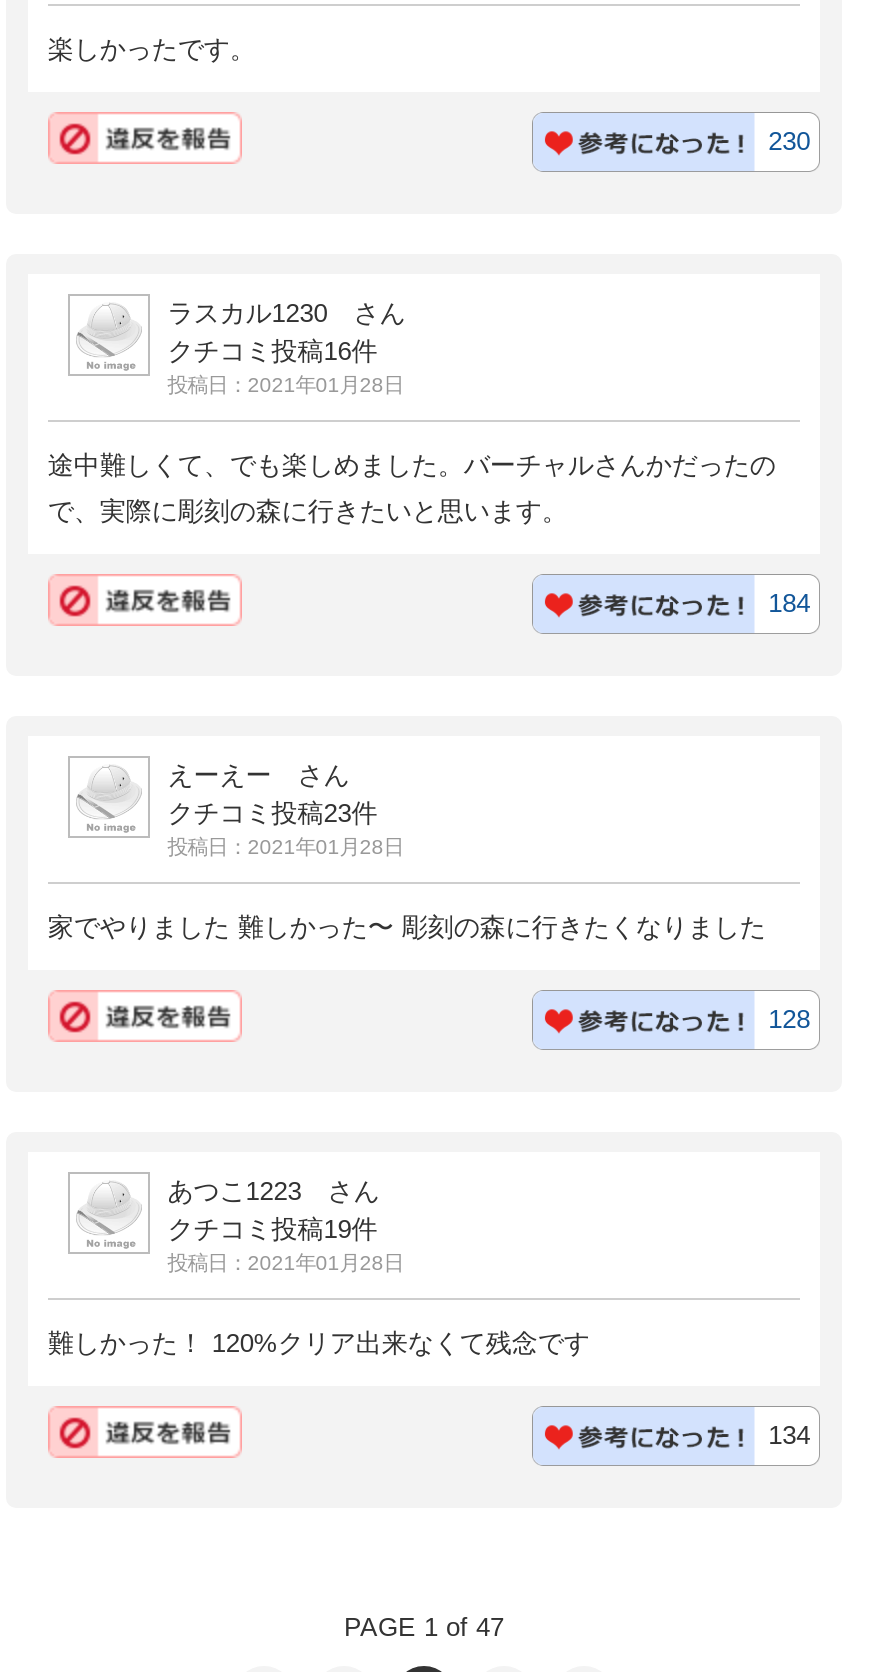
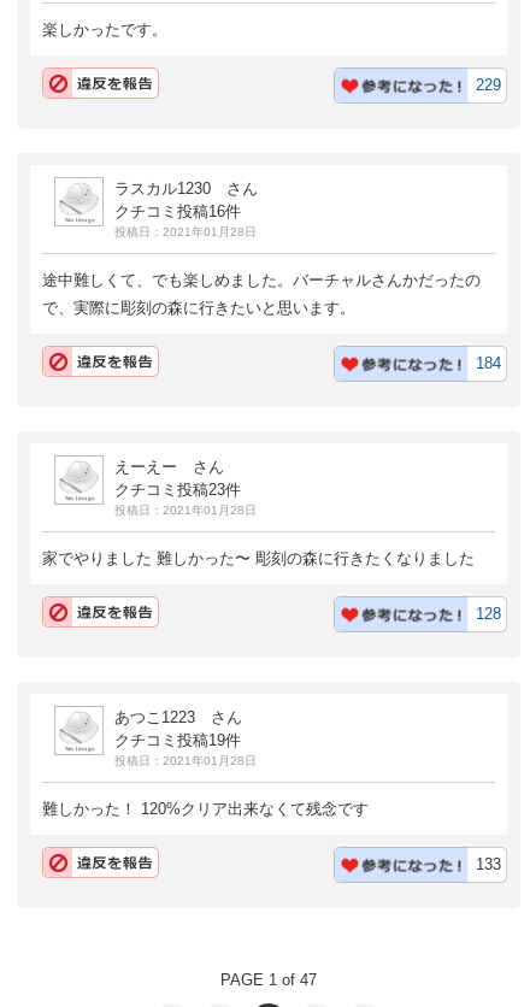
- 230
+ 229

- 134
+ 133
